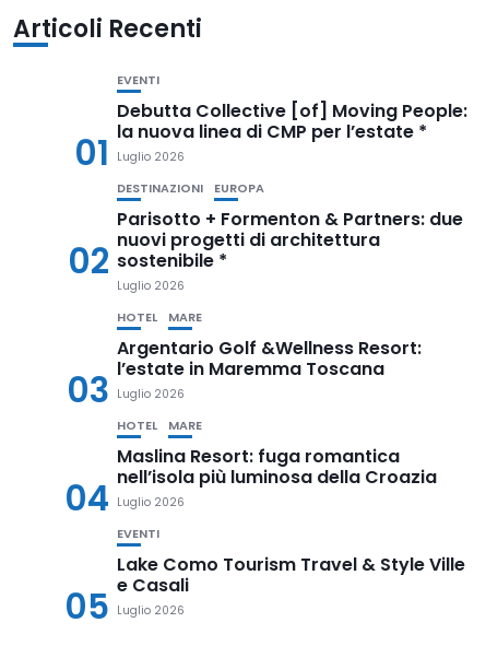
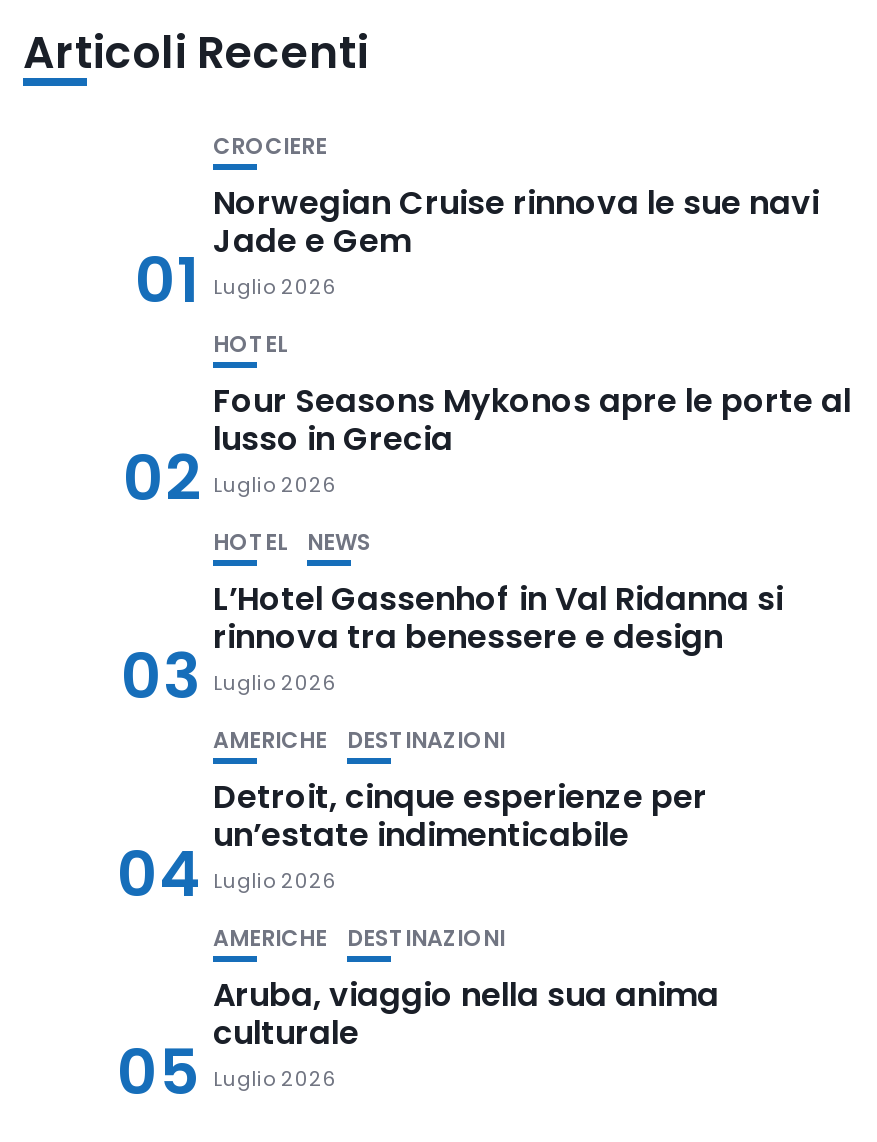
- EVENTI
- Debutta Collective [of] Moving People:
- la nuova linea di CMP per l’estate *
+ CROCIERE
+ Norwegian Cruise rinnova le sue navi
+ Jade e Gem

- DESTINAZIONI
- EUROPA
- Parisotto + Formenton & Partners: due
- nuovi progetti di architettura
- sostenibile *
+ HOTEL
+ Four Seasons Mykonos apre le porte al
+ lusso in Grecia

- MARE
- Argentario Golf &Wellness Resort:
- l’estate in Maremma Toscana
+ NEWS
+ L’Hotel Gassenhof in Val Ridanna si
+ rinnova tra benessere e design

- HOTEL
- MARE
- Maslina Resort: fuga romantica
- nell’isola più luminosa della Croazia
+ AMERICHE
+ DESTINAZIONI
+ Detroit, cinque esperienze per
+ un’estate indimenticabile

- EVENTI
- Lake Como Tourism Travel & Style Ville
- e Casali
+ AMERICHE
+ DESTINAZIONI
+ Aruba, viaggio nella sua anima
+ culturale
